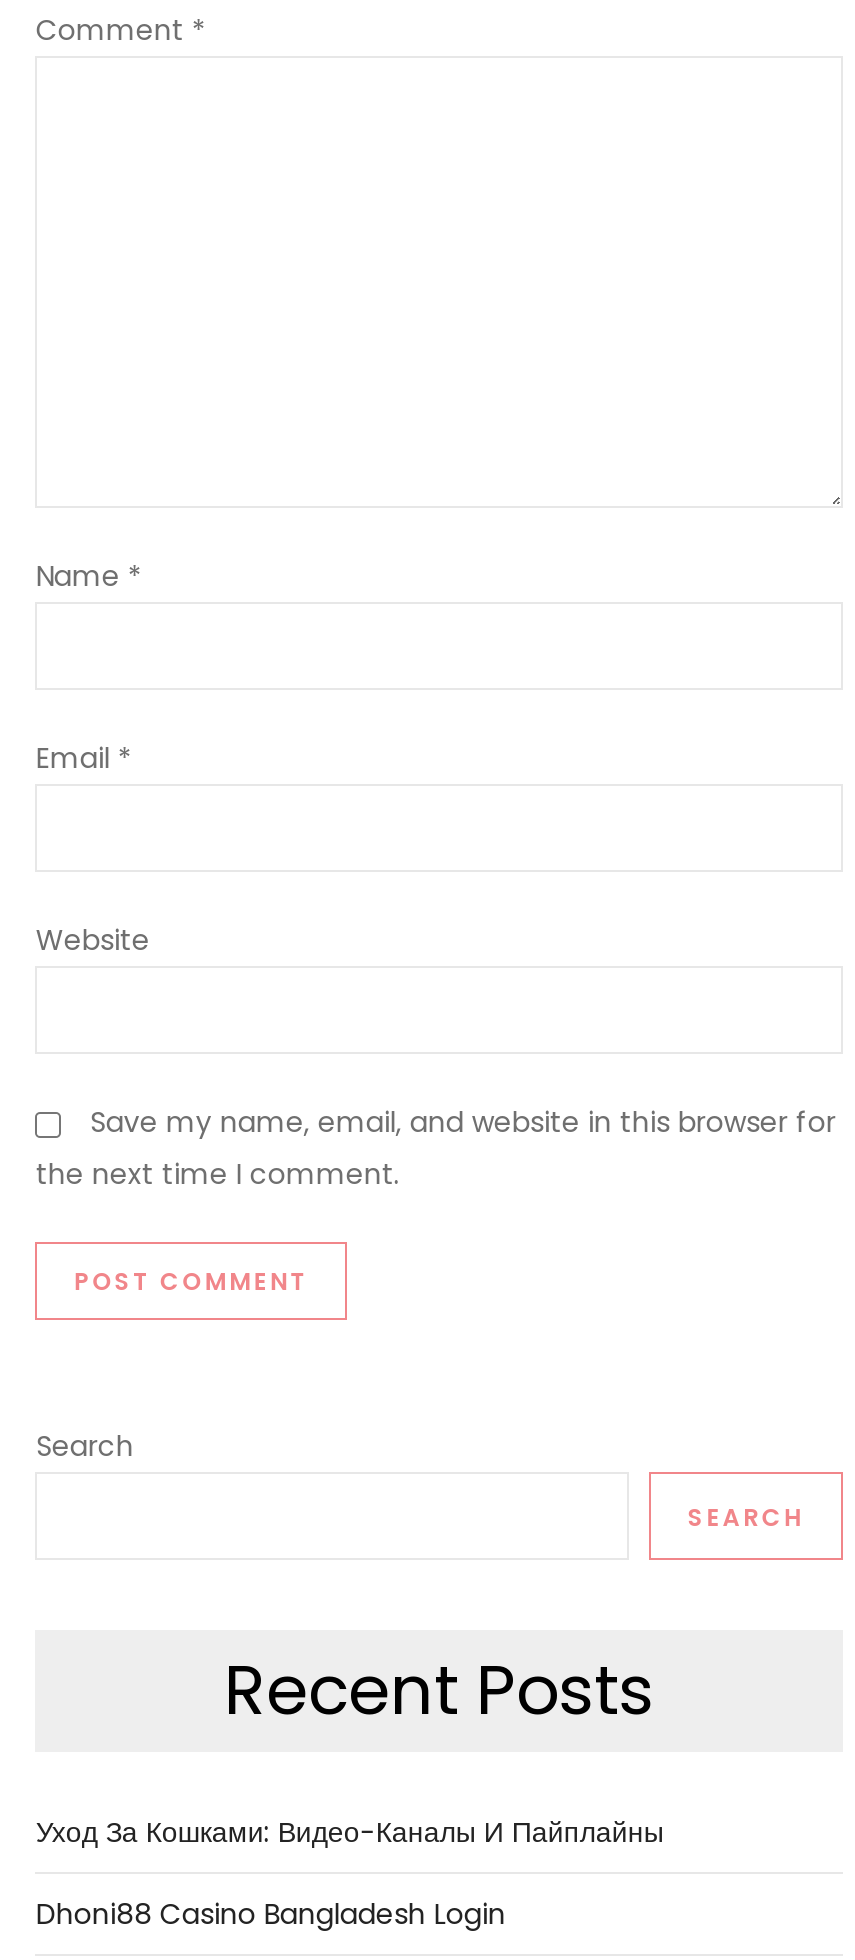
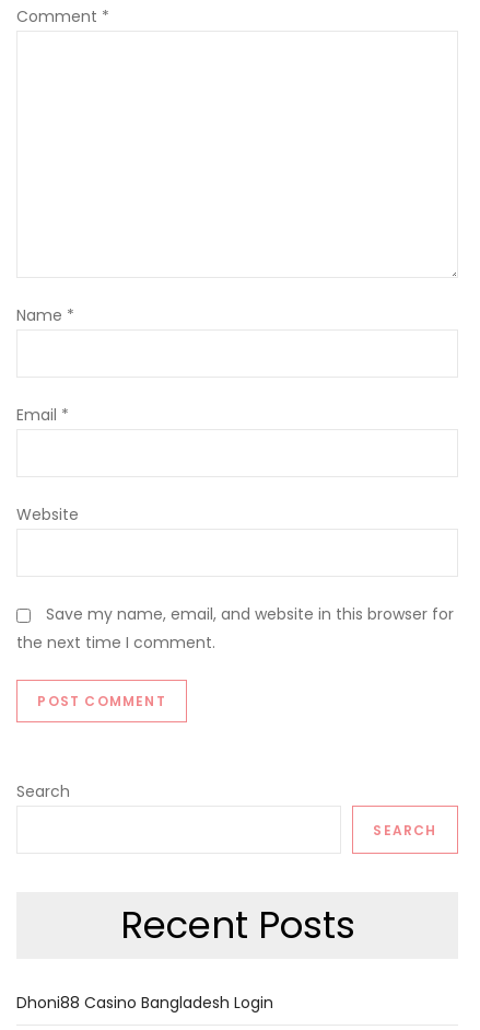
- Уход За Кошками: Видео-Каналы И Пайплайны
